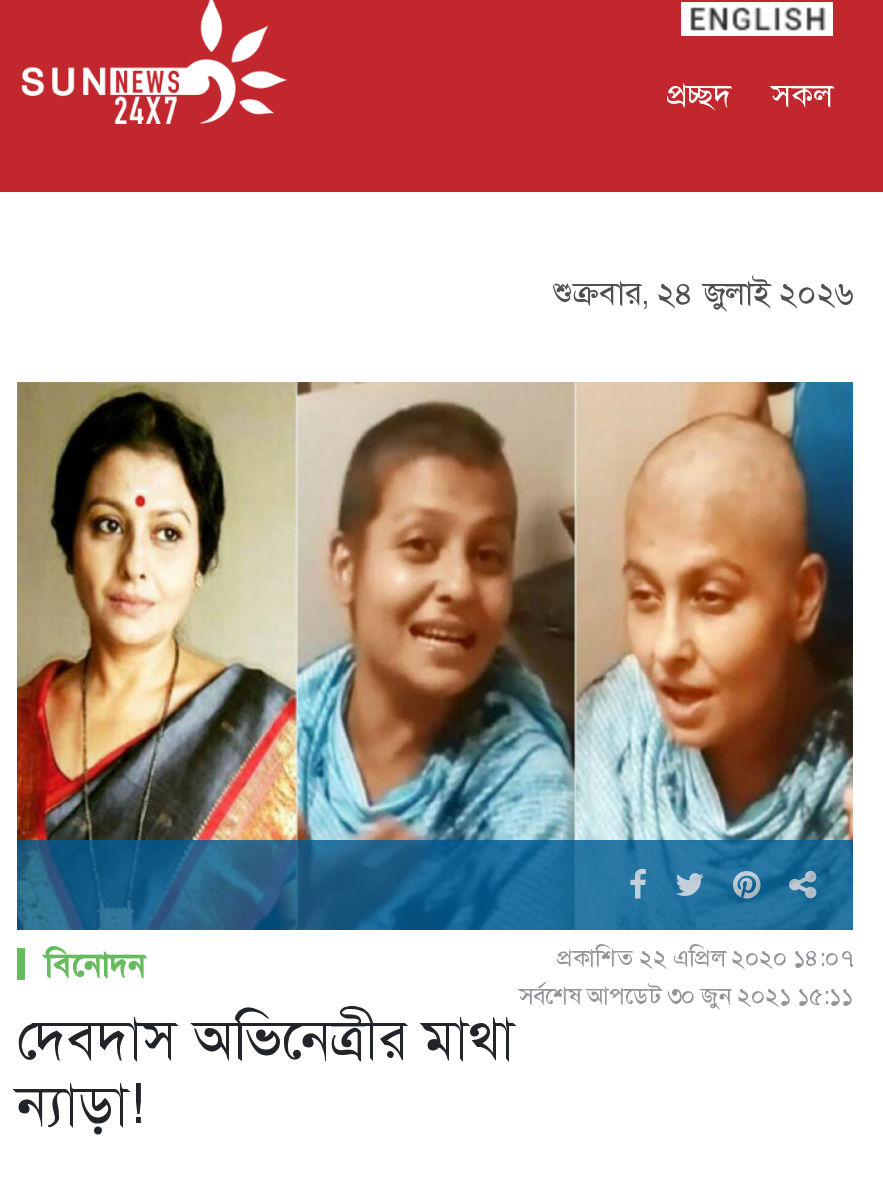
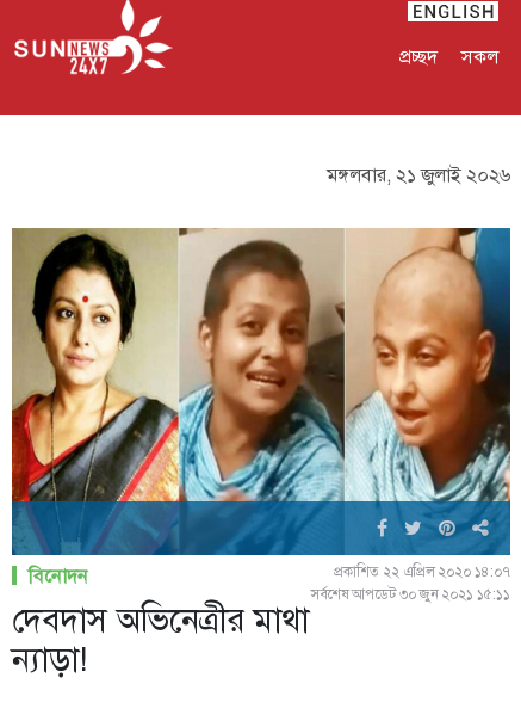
- শুক্রবার, ২৪ জুলাই ২০২৬
+ মঙ্গলবার, ২১ জুলাই ২০২৬
